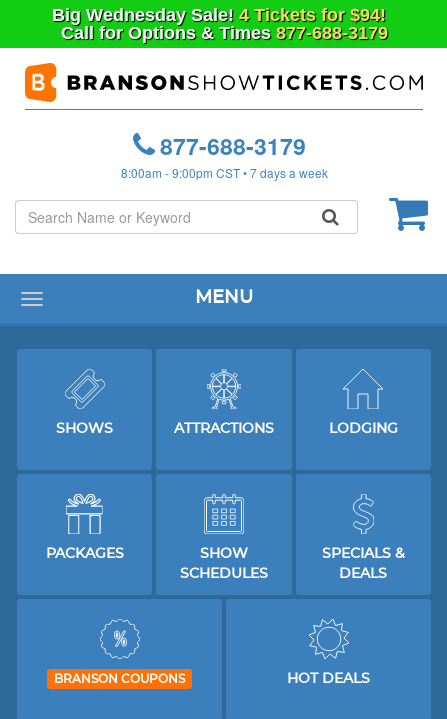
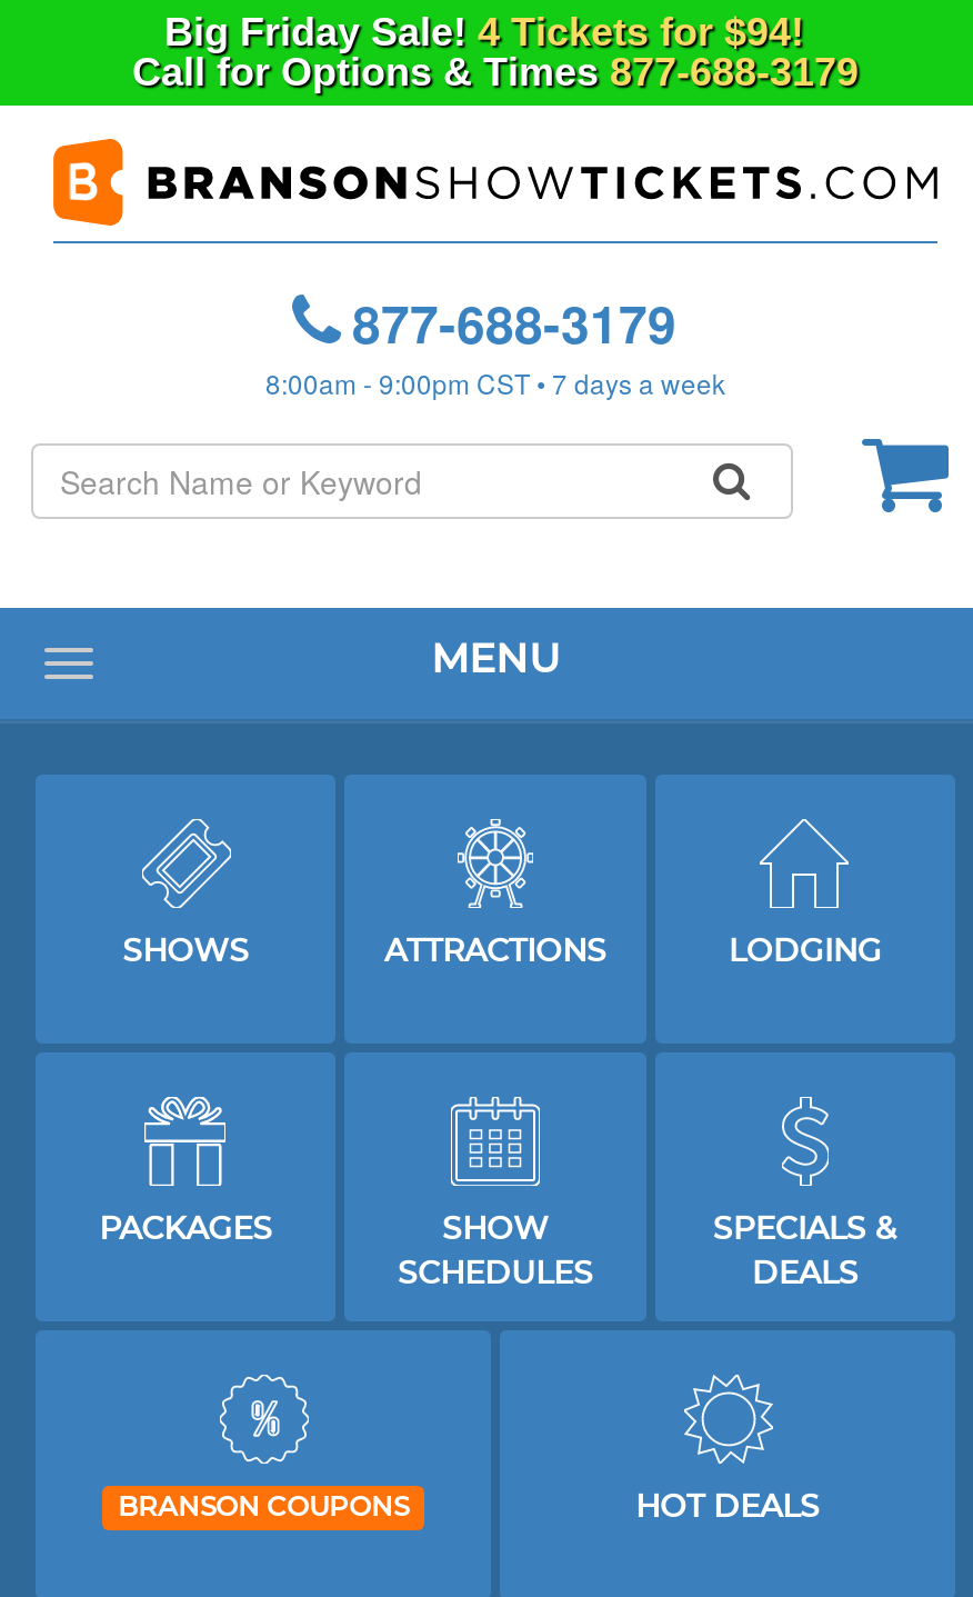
- Big Wednesday Sale! 4 Tickets for $94!
+ Big Friday Sale! 4 Tickets for $94!
